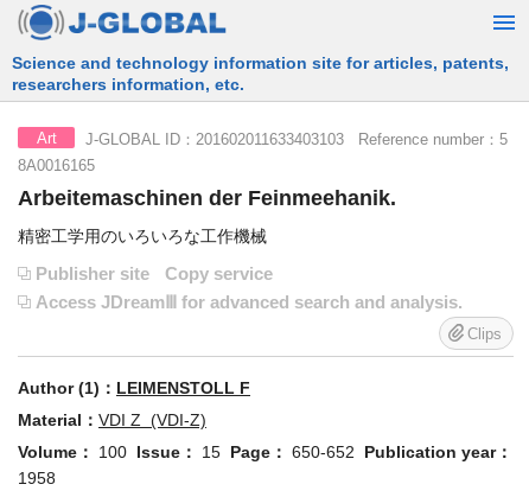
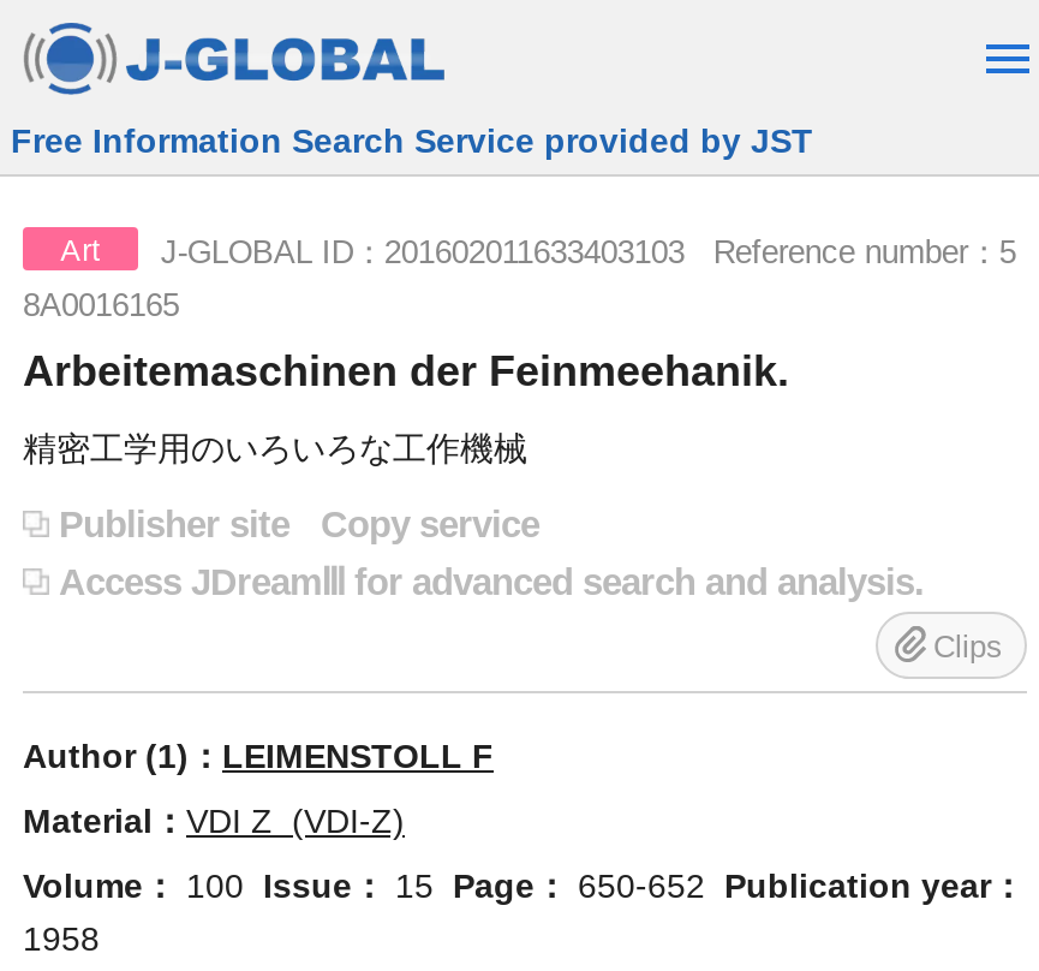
- Science and technology information site for articles, patents,
- researchers information, etc.
+ Free Information Search Service provided by JST
